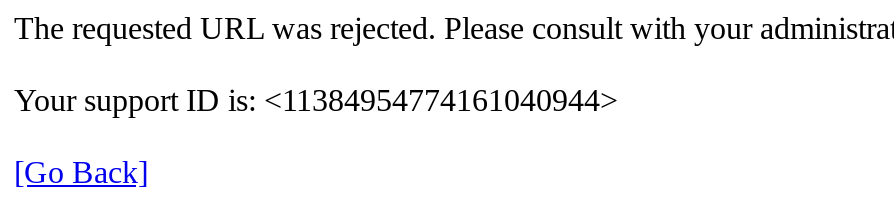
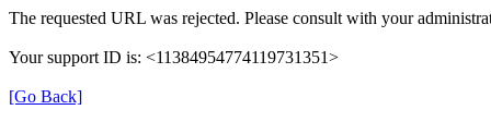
- Your support ID is: <11384954774161040944>
+ Your support ID is: <11384954774119731351>
